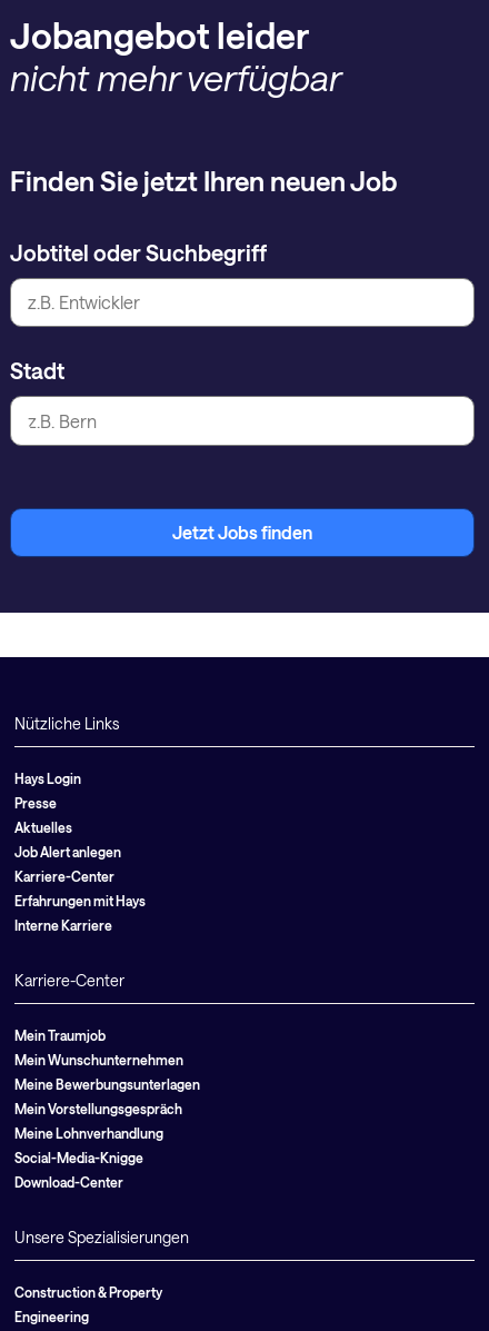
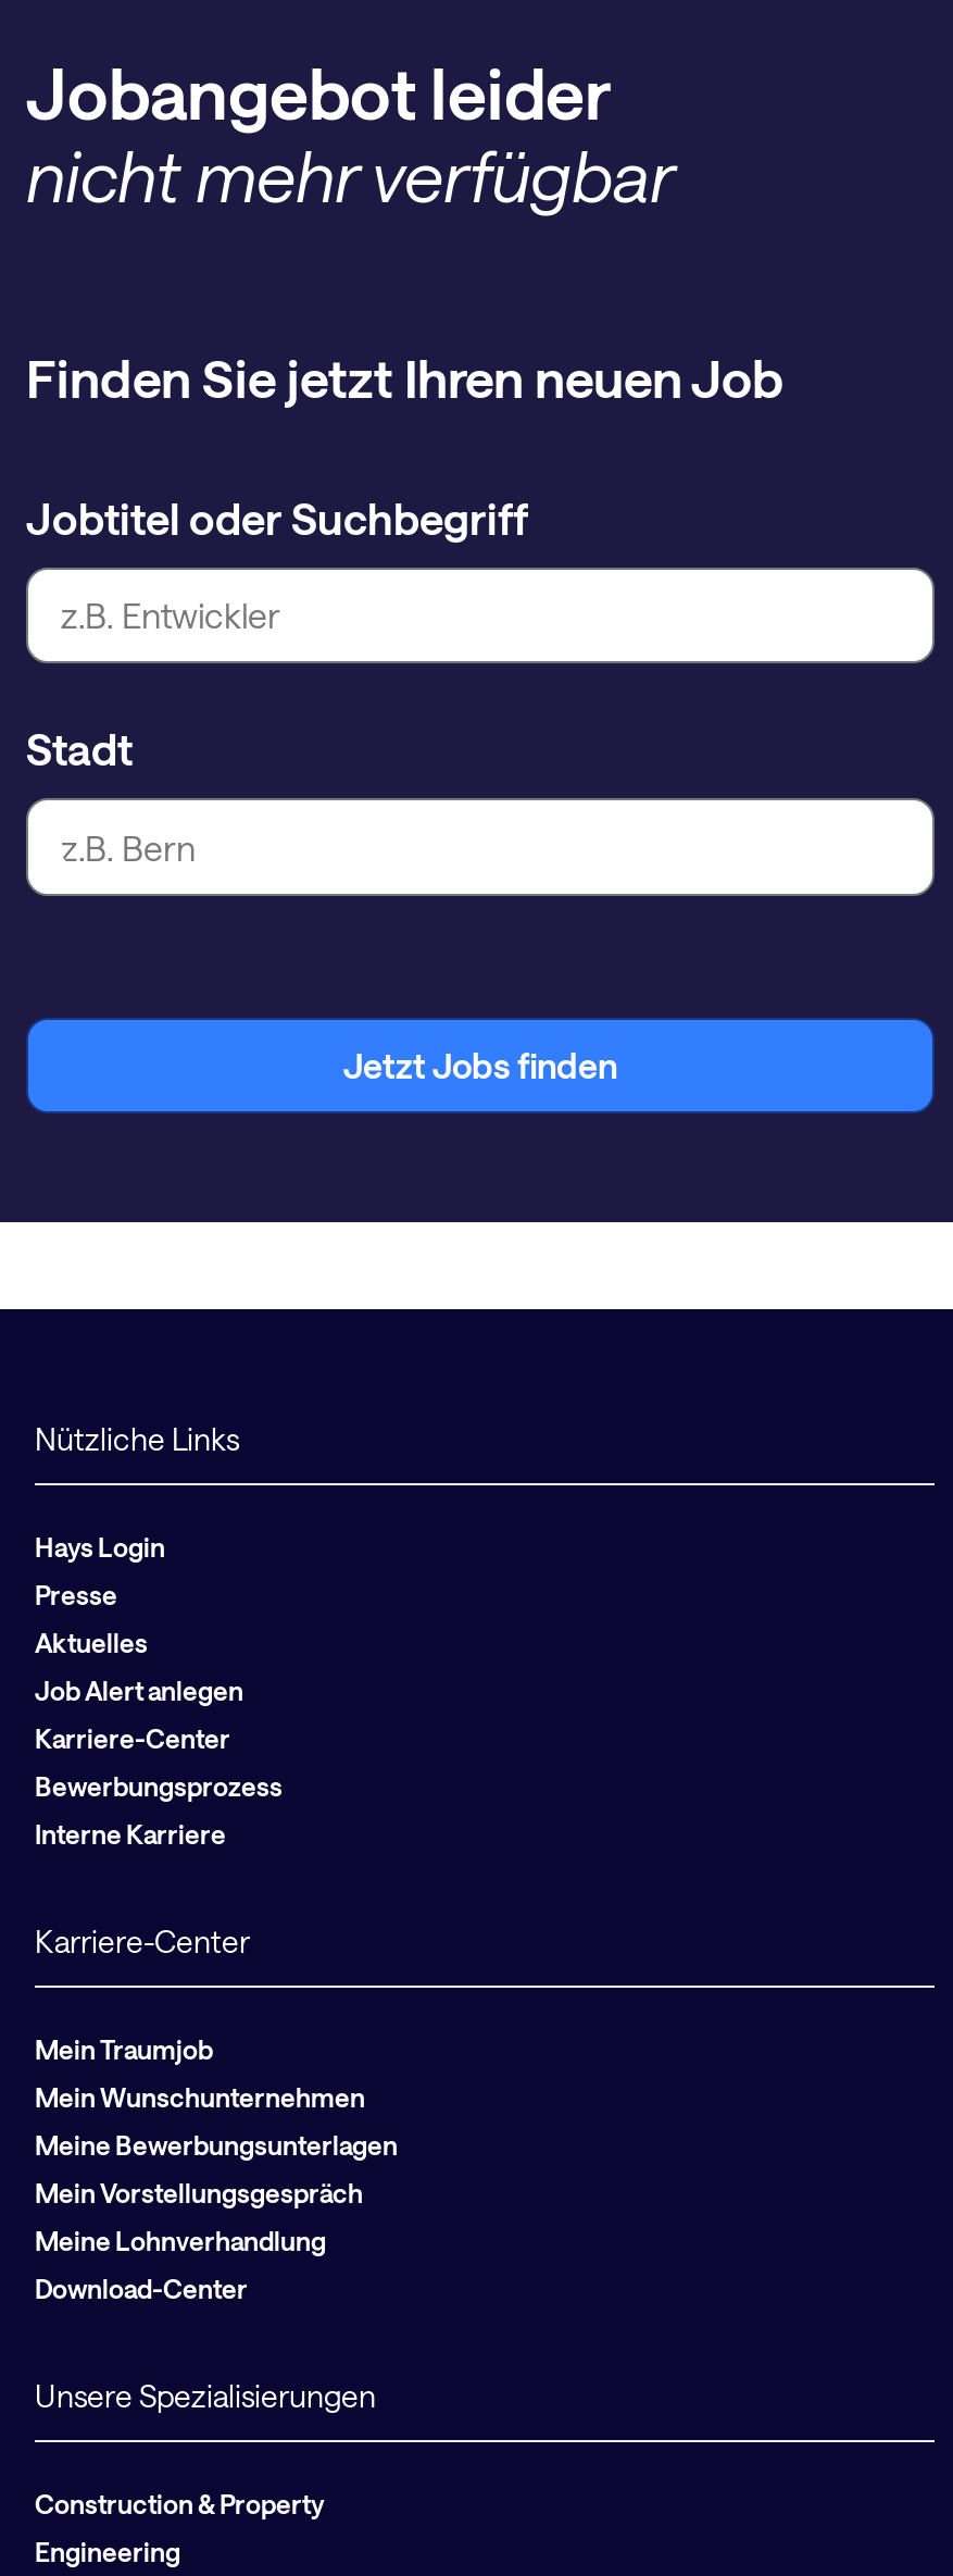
- Erfahrungen mit Hays
+ Bewerbungsprozess

- Social-Media-Knigge
